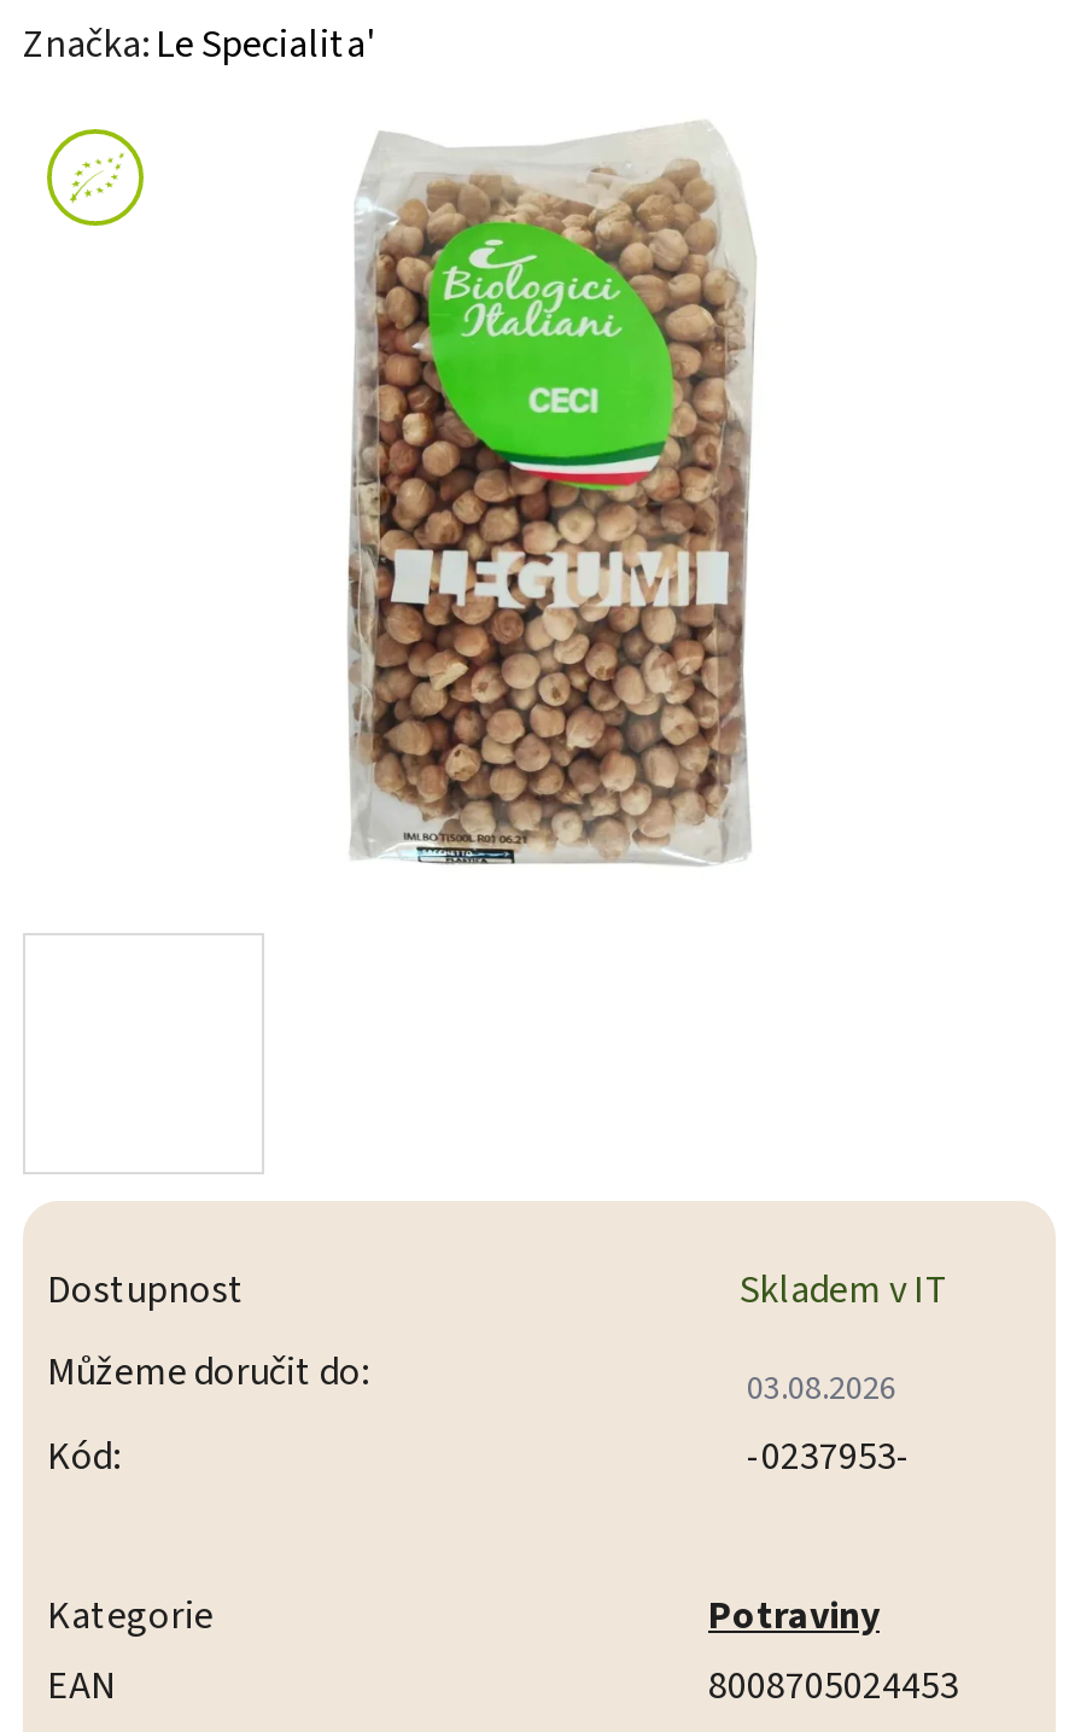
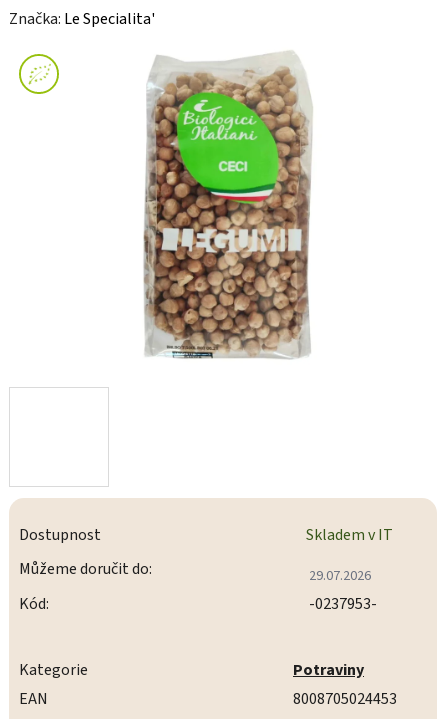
- 03.08.2026
+ 29.07.2026
